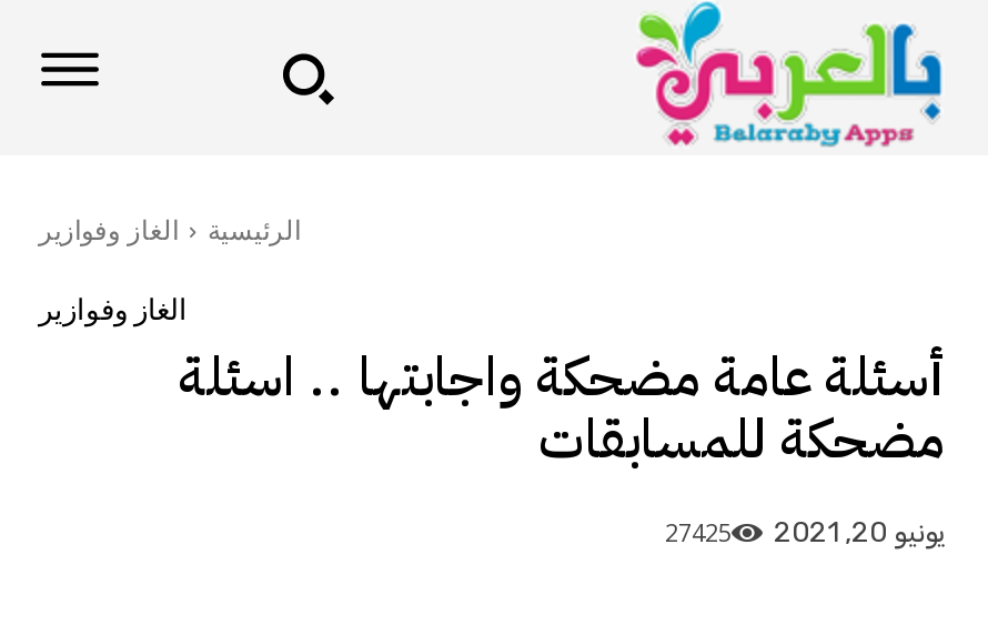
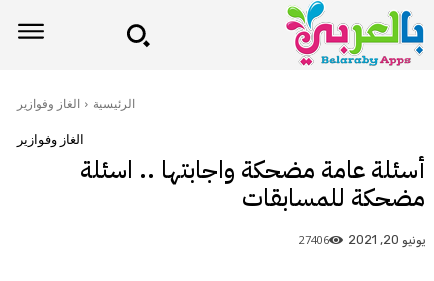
- 27425
+ 27406
